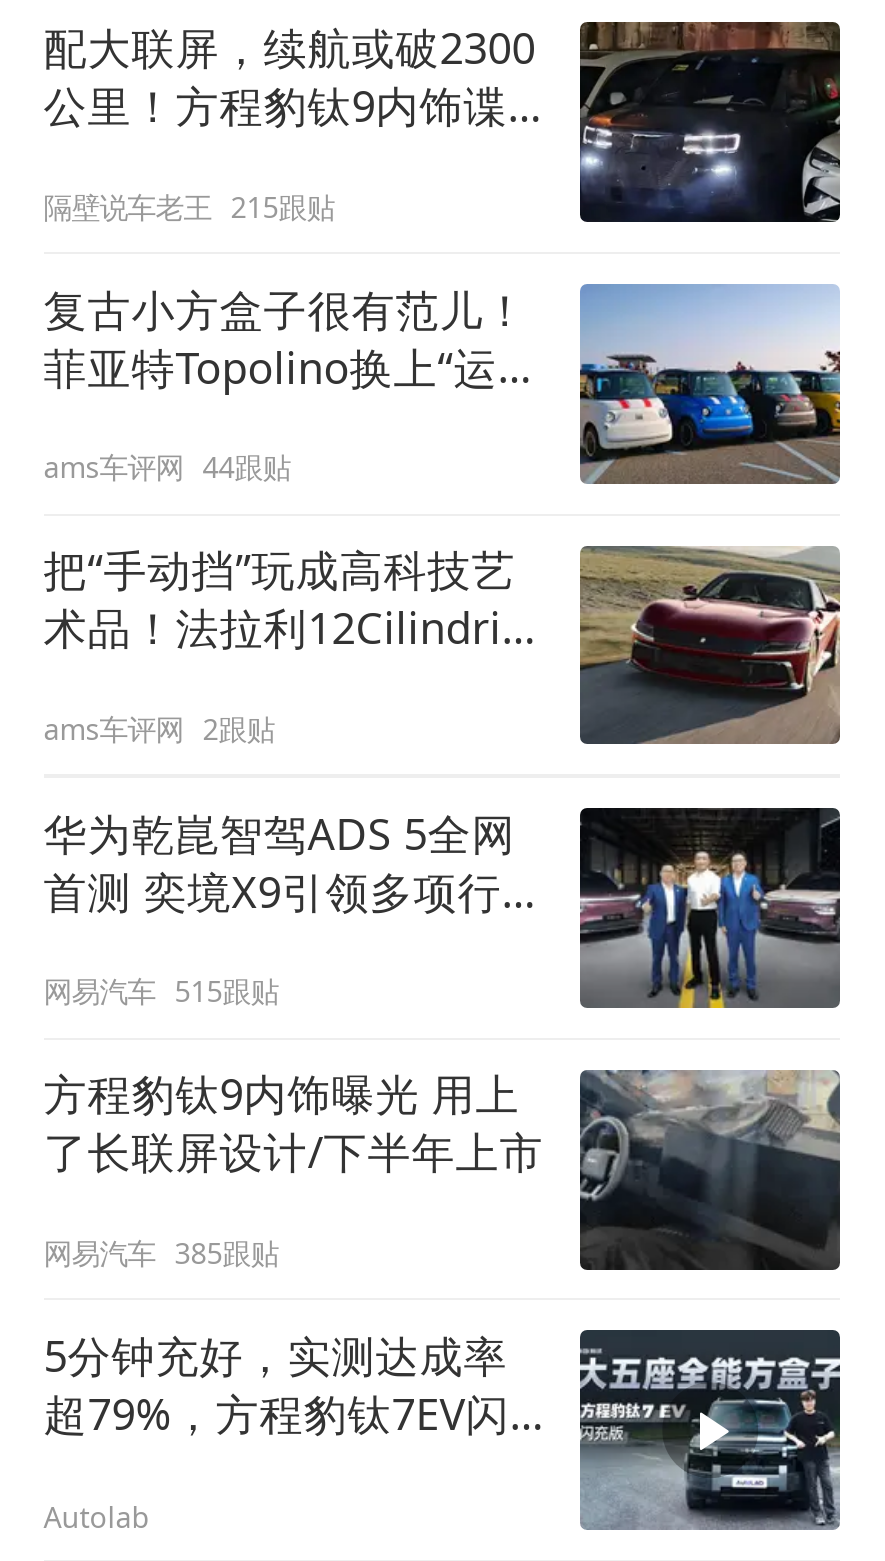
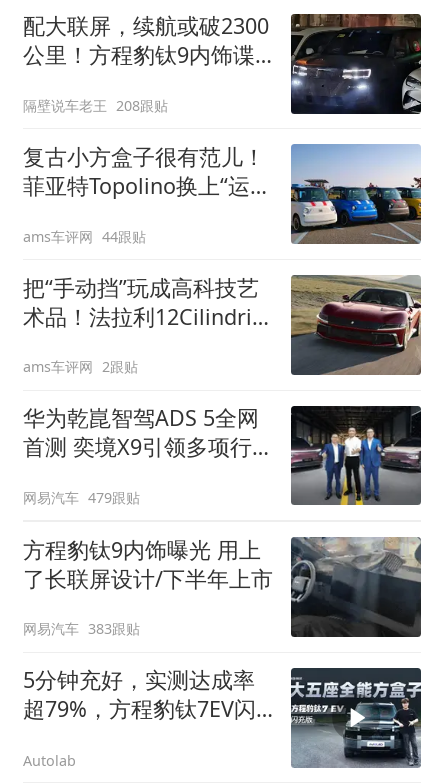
- 隔壁说车老王 215跟贴
+ 隔壁说车老王 208跟贴

- 网易汽车 515跟贴
+ 网易汽车 479跟贴

- 网易汽车 385跟贴
+ 网易汽车 383跟贴
